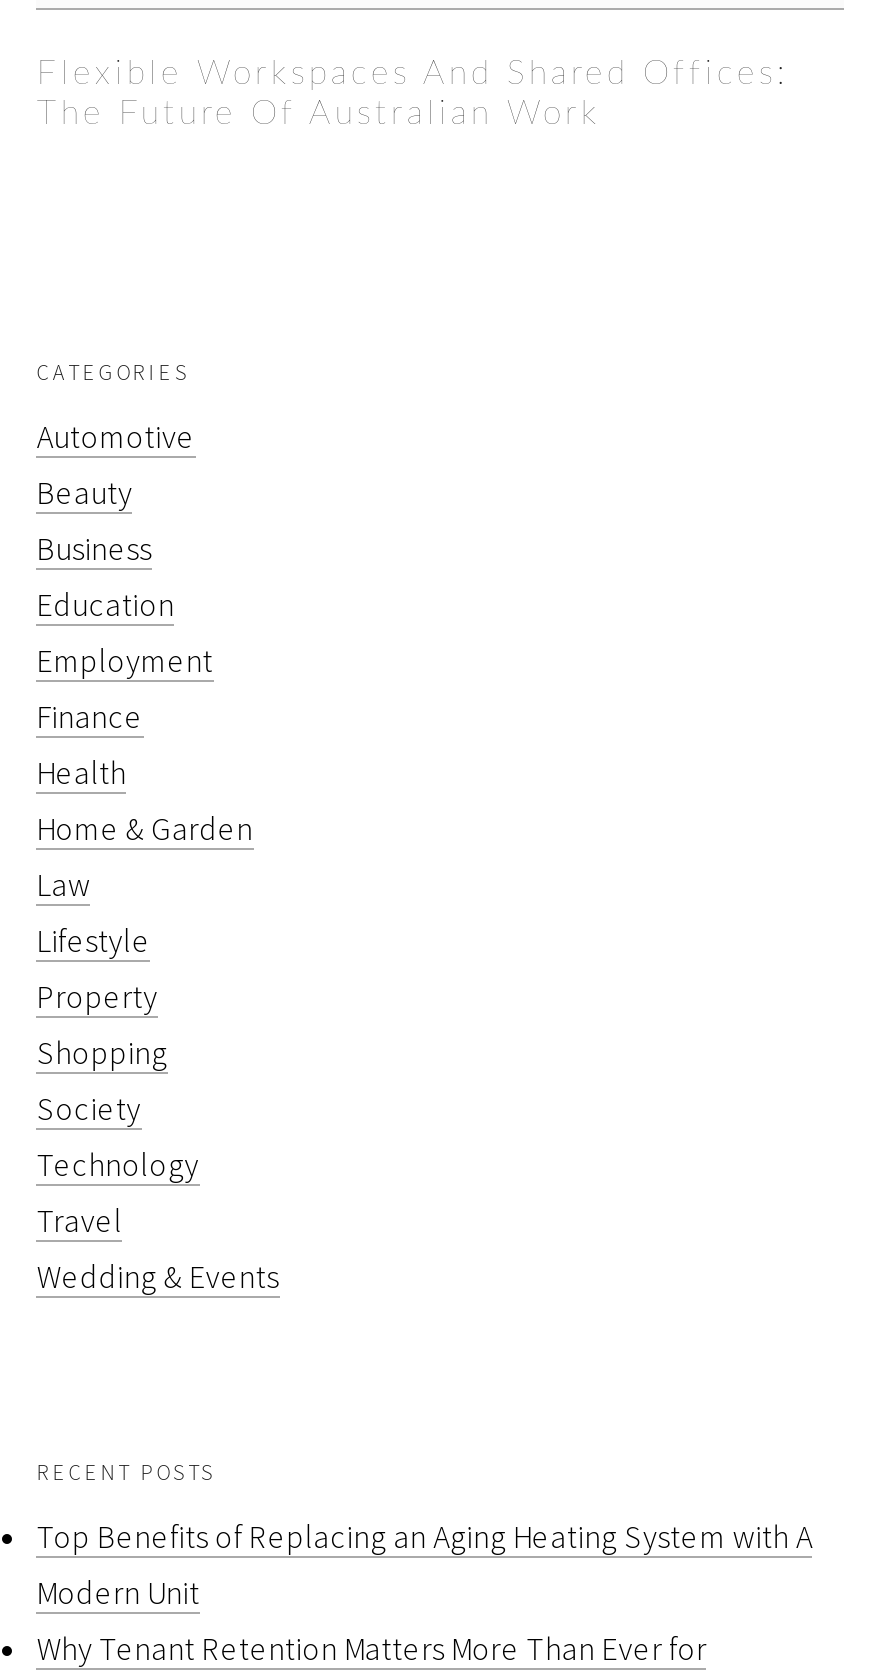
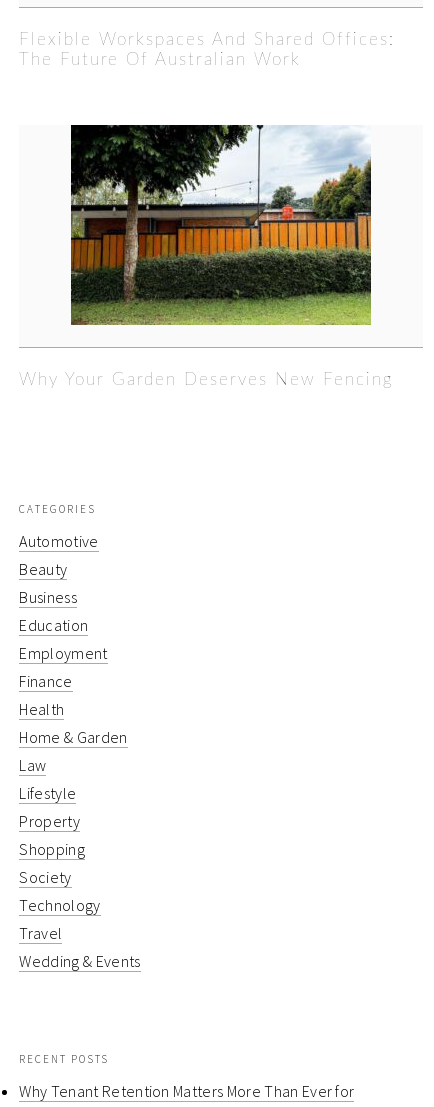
+ Why Your Garden Deserves New Fencing

+ [image]

moved down: CATEGORIES | Automotive | Beauty | ... | Wedding & Events | RECENT POSTS

- Top Benefits of Replacing an Aging Heating System with A
- Modern Unit
